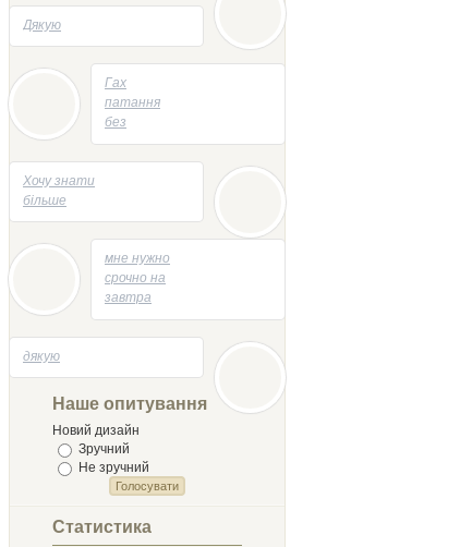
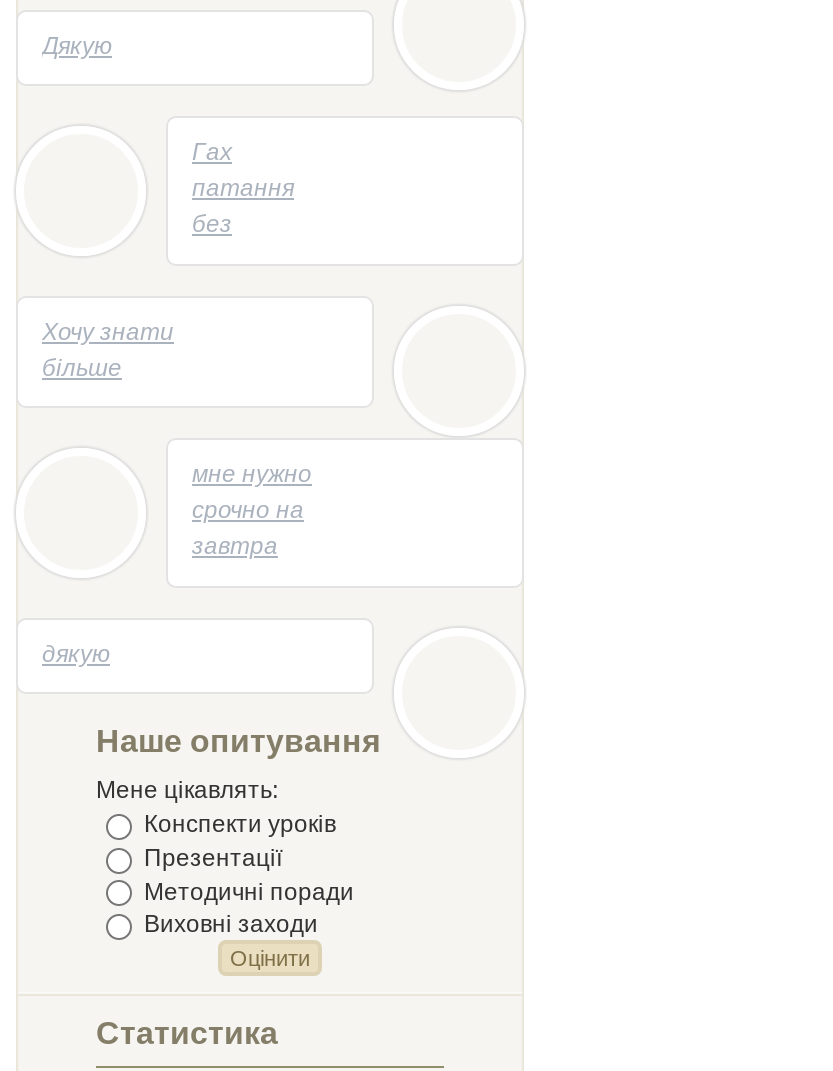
- Новий дизайн
- Зручний
- Не зручний
+ Мене цікавлять:
+ Конспекти уроків
+ Презентації
+ Методичні поради
+ Виховні заходи
